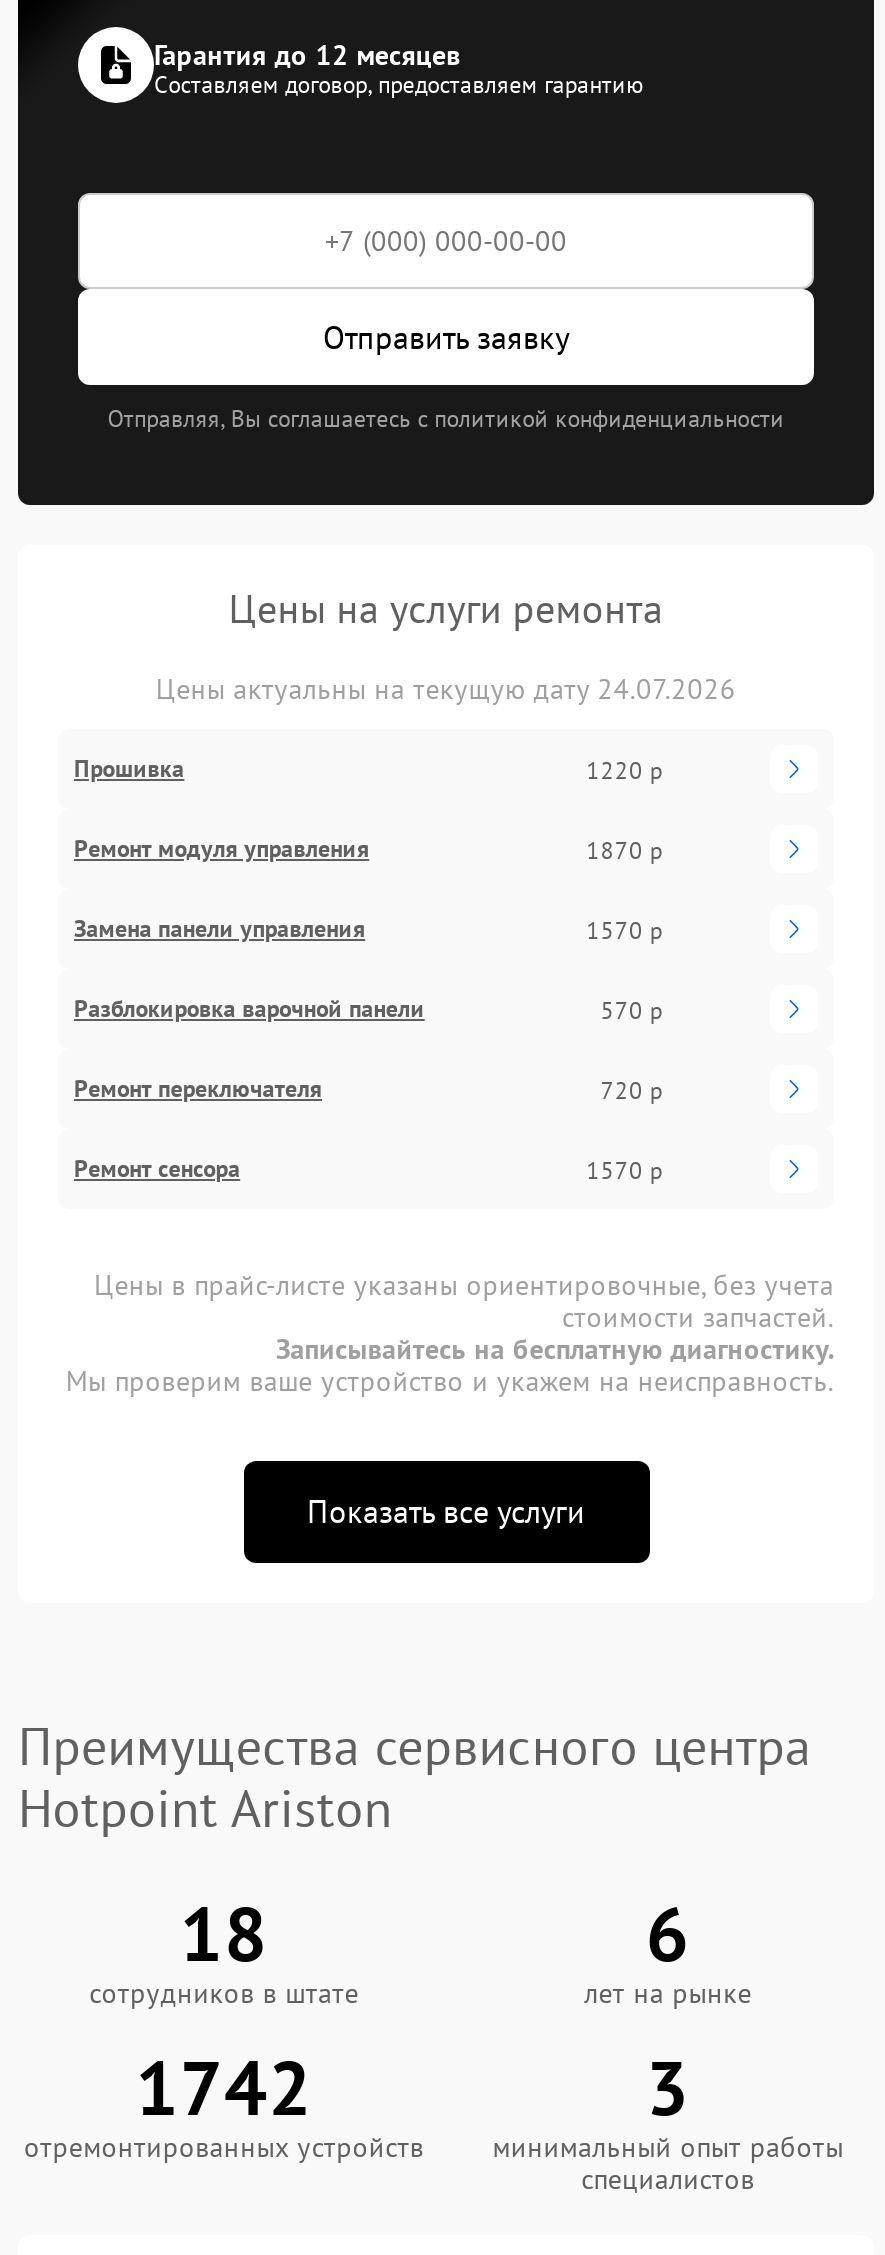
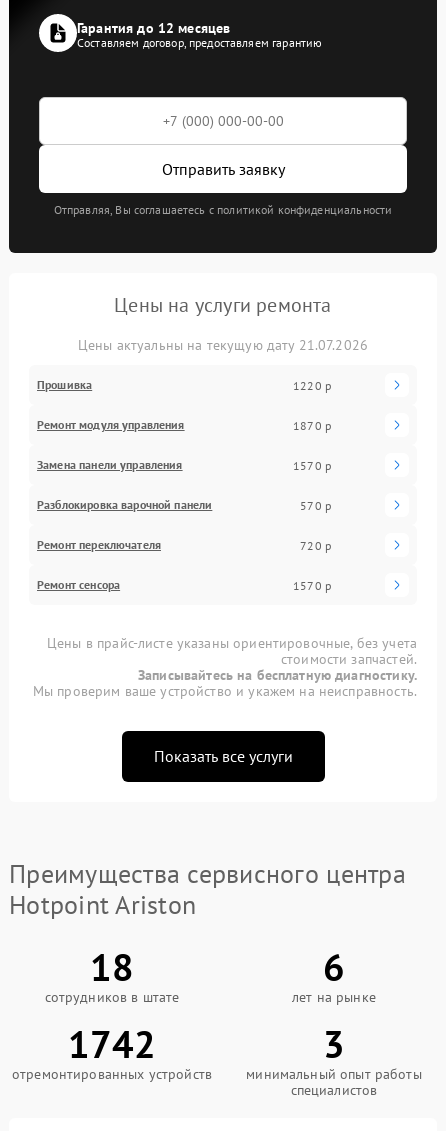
- Цены актуальны на текущую дату 24.07.2026
+ Цены актуальны на текущую дату 21.07.2026
